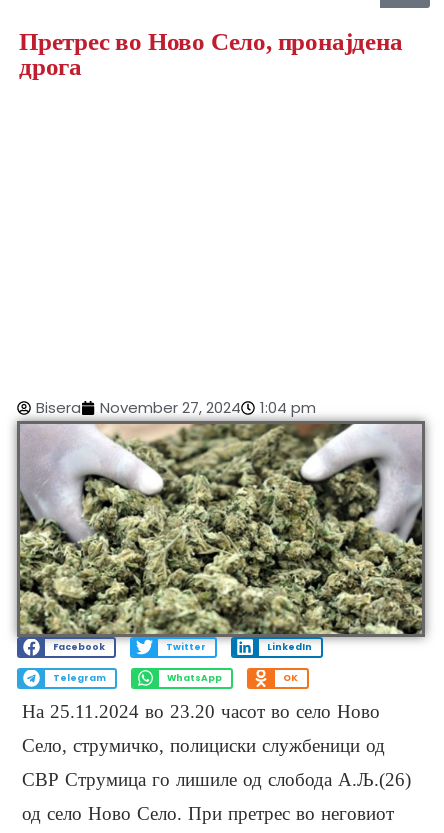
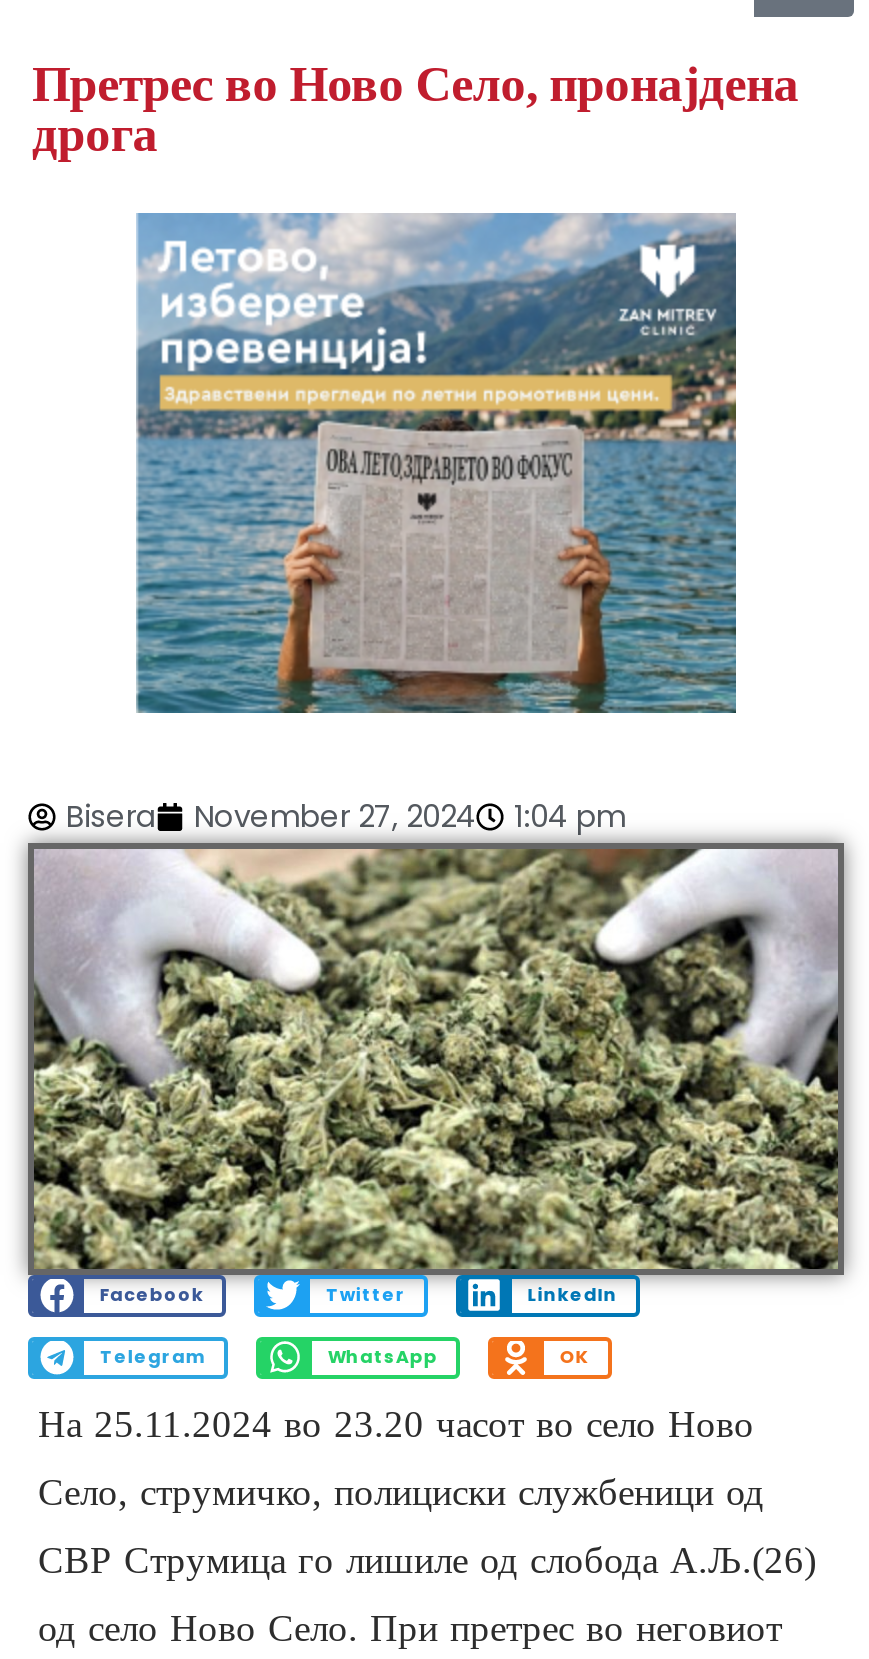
+ [image]
